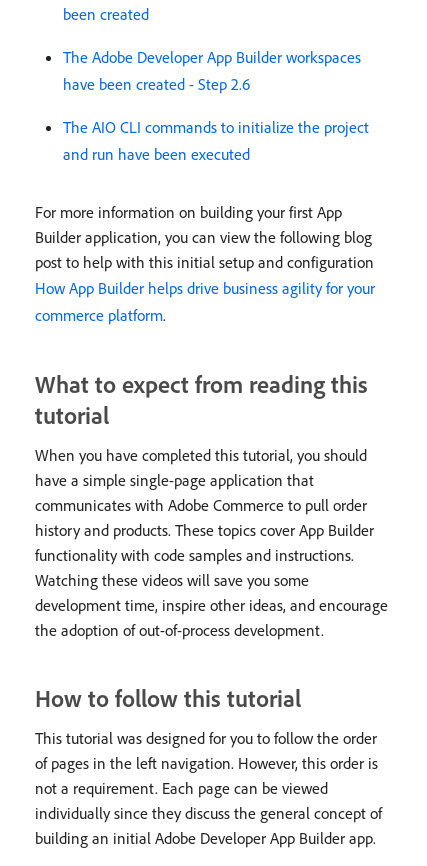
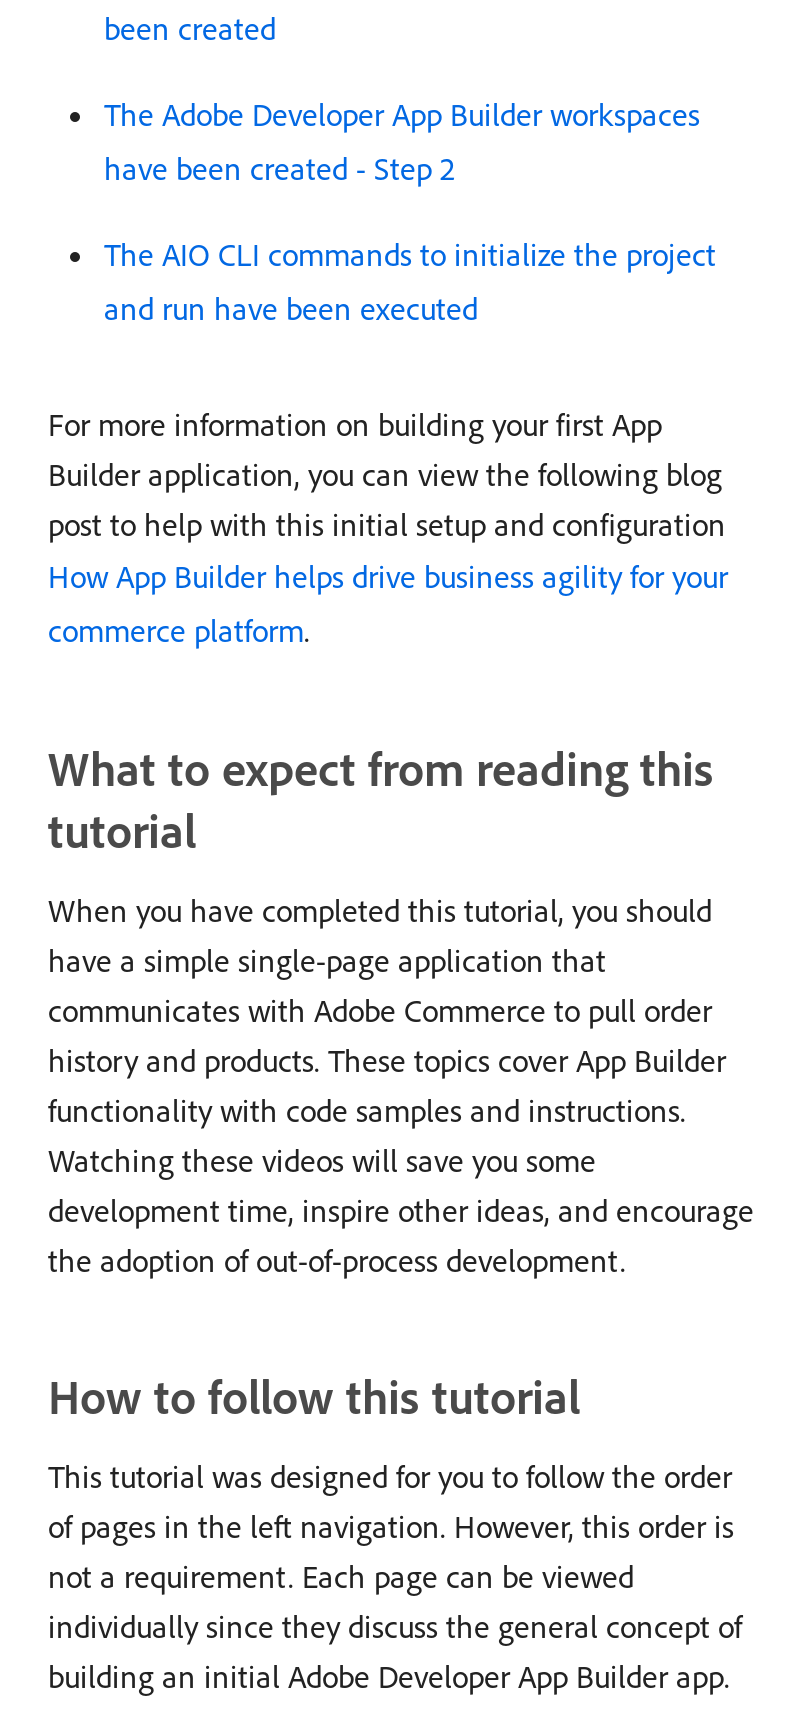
- have been created - Step 2.6
+ have been created - Step 2
